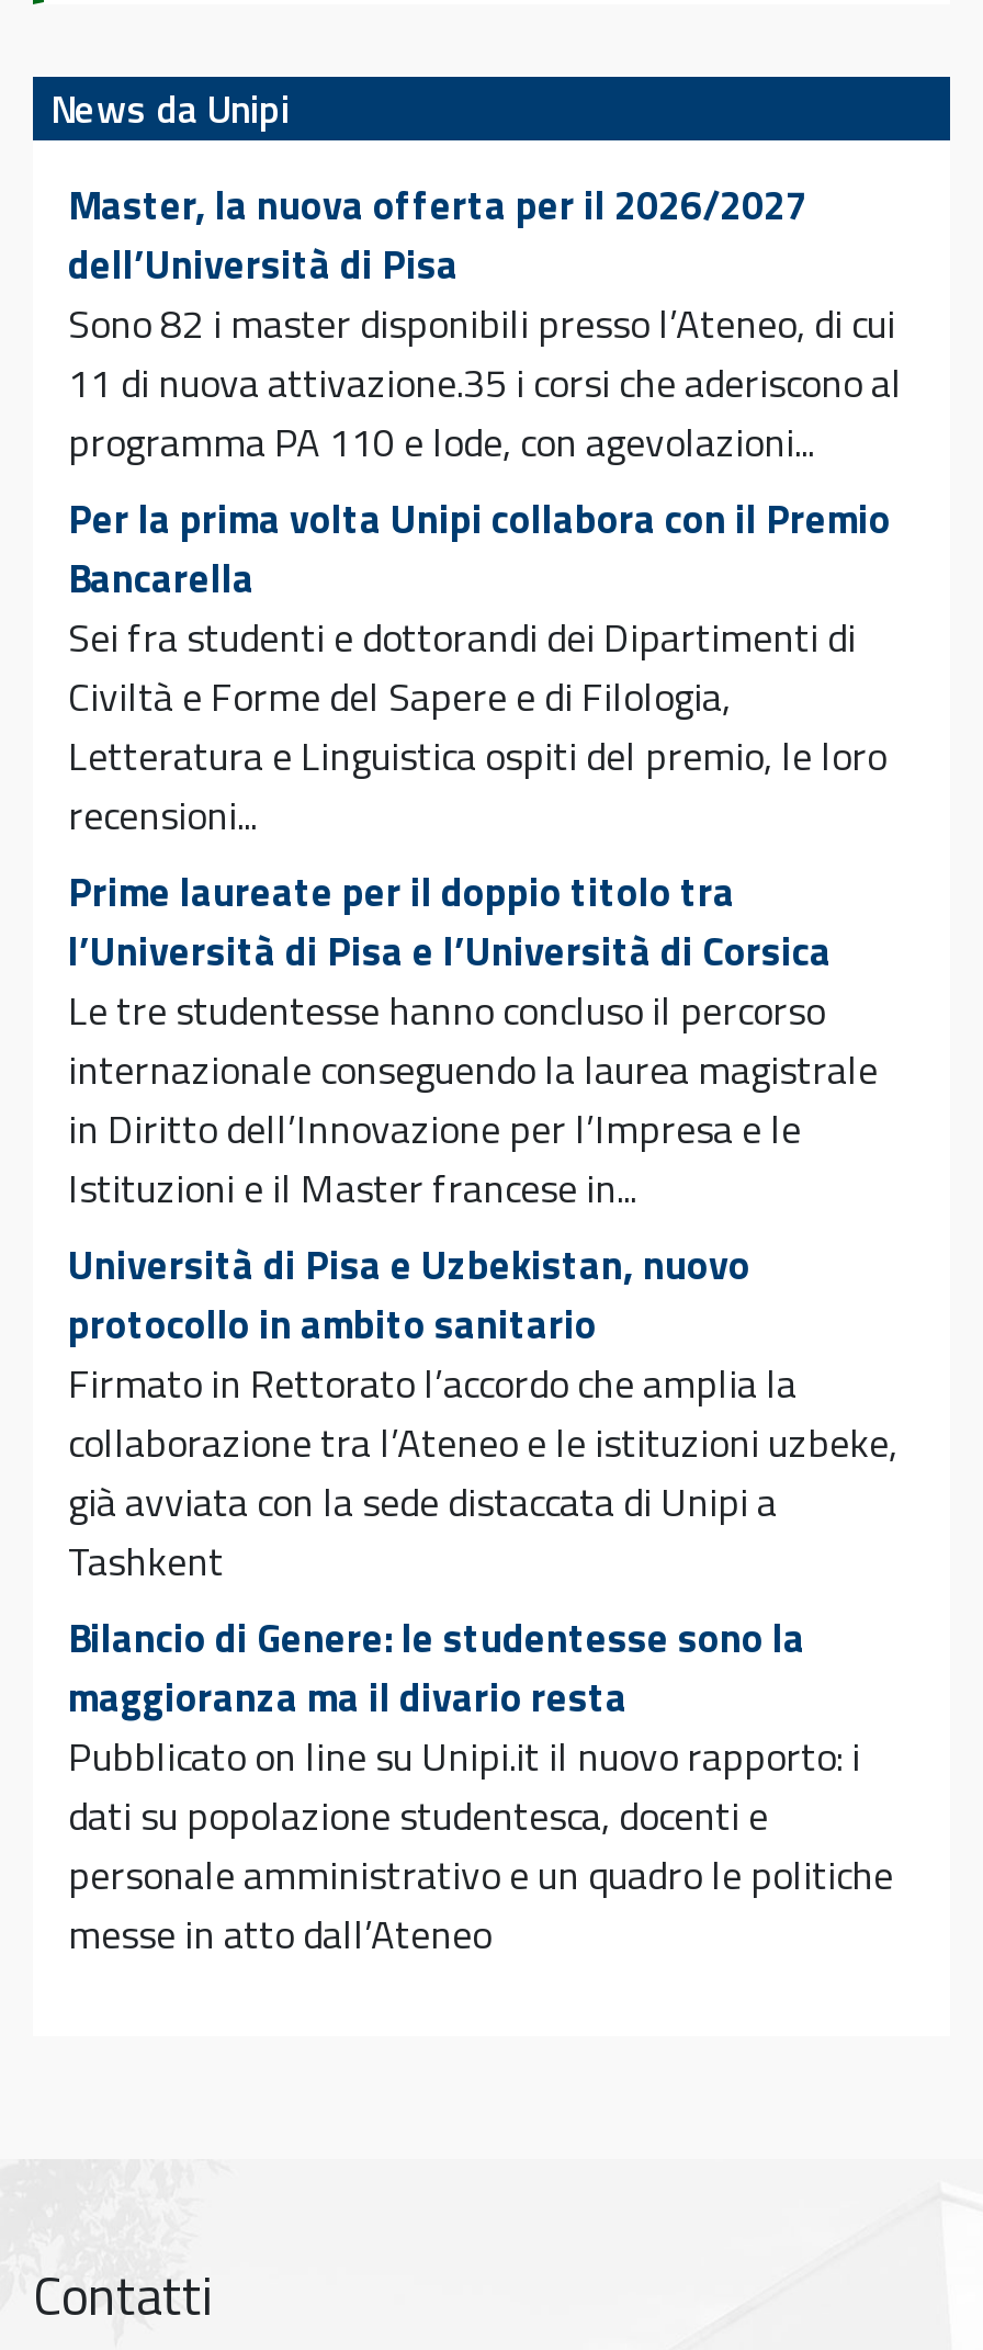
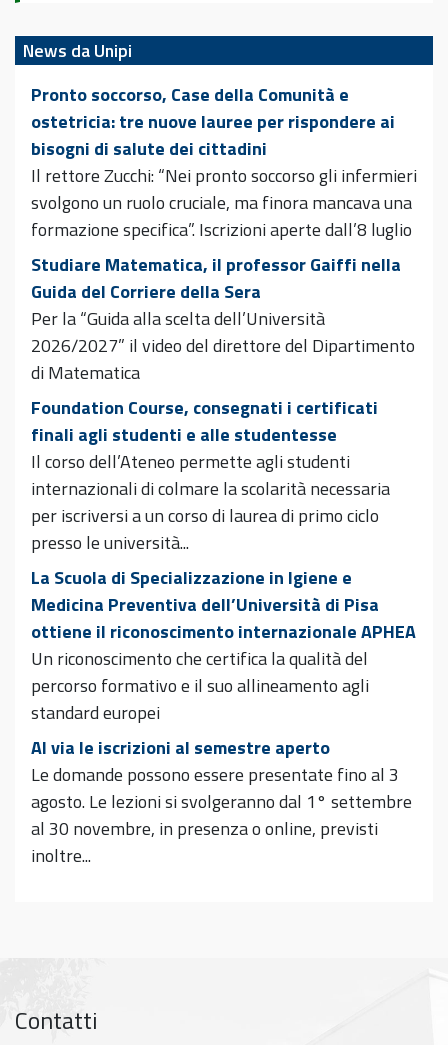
- Master, la nuova offerta per il 2026/2027
- dell’Università di Pisa
- Sono 82 i master disponibili presso l’Ateneo, di cui
- 11 di nuova attivazione.35 i corsi che aderiscono al
- programma PA 110 e lode, con agevolazioni...
- Per la prima volta Unipi collabora con il Premio
- Bancarella
- Sei fra studenti e dottorandi dei Dipartimenti di
- Civiltà e Forme del Sapere e di Filologia,
- Letteratura e Linguistica ospiti del premio, le loro
- recensioni...
- Prime laureate per il doppio titolo tra
- l’Università di Pisa e l’Università di Corsica
- Le tre studentesse hanno concluso il percorso
- internazionale conseguendo la laurea magistrale
- in Diritto dell’Innovazione per l’Impresa e le
- Istituzioni e il Master francese in...
- Università di Pisa e Uzbekistan, nuovo
- protocollo in ambito sanitario
- Firmato in Rettorato l’accordo che amplia la
- collaborazione tra l’Ateneo e le istituzioni uzbeke,
- già avviata con la sede distaccata di Unipi a
- Tashkent
- Bilancio di Genere: le studentesse sono la
- maggioranza ma il divario resta
- Pubblicato on line su Unipi.it il nuovo rapporto: i
- dati su popolazione studentesca, docenti e
- personale amministrativo e un quadro le politiche
- messe in atto dall’Ateneo
+ Pronto soccorso, Case della Comunità e
+ ostetricia: tre nuove lauree per rispondere ai
+ bisogni di salute dei cittadini
+ Il rettore Zucchi: “Nei pronto soccorso gli infermieri
+ svolgono un ruolo cruciale, ma finora mancava una
+ formazione specifica”. Iscrizioni aperte dall’8 luglio
+ Studiare Matematica, il professor Gaiffi nella
+ Guida del Corriere della Sera
+ Per la “Guida alla scelta dell’Università
+ 2026/2027” il video del direttore del Dipartimento
+ di Matematica
+ Foundation Course, consegnati i certificati
+ finali agli studenti e alle studentesse
+ Il corso dell’Ateneo permette agli studenti
+ internazionali di colmare la scolarità necessaria
+ per iscriversi a un corso di laurea di primo ciclo
+ presso le università...
+ La Scuola di Specializzazione in Igiene e
+ Medicina Preventiva dell’Università di Pisa
+ ottiene il riconoscimento internazionale APHEA
+ Un riconoscimento che certifica la qualità del
+ percorso formativo e il suo allineamento agli
+ standard europei
+ Al via le iscrizioni al semestre aperto
+ Le domande possono essere presentate fino al 3
+ agosto. Le lezioni si svolgeranno dal 1° settembre
+ al 30 novembre, in presenza o online, previsti
+ inoltre...
